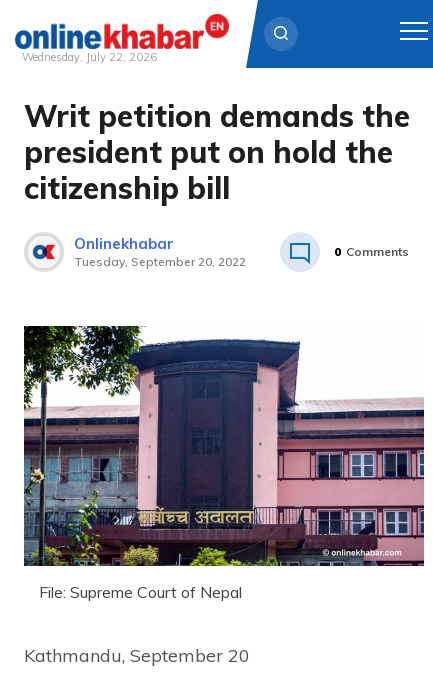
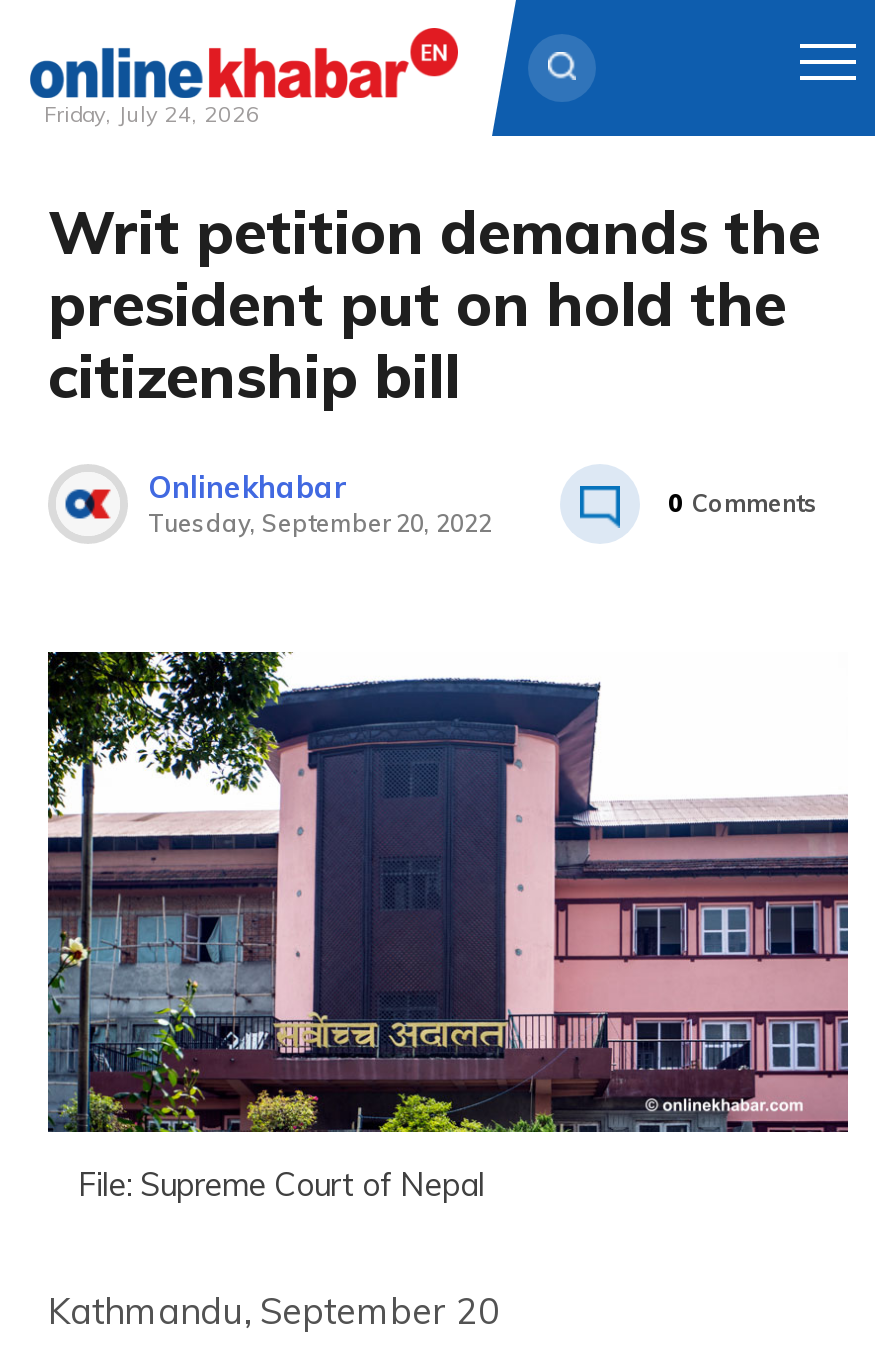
- Wednesday, July 22, 2026
+ Friday, July 24, 2026
